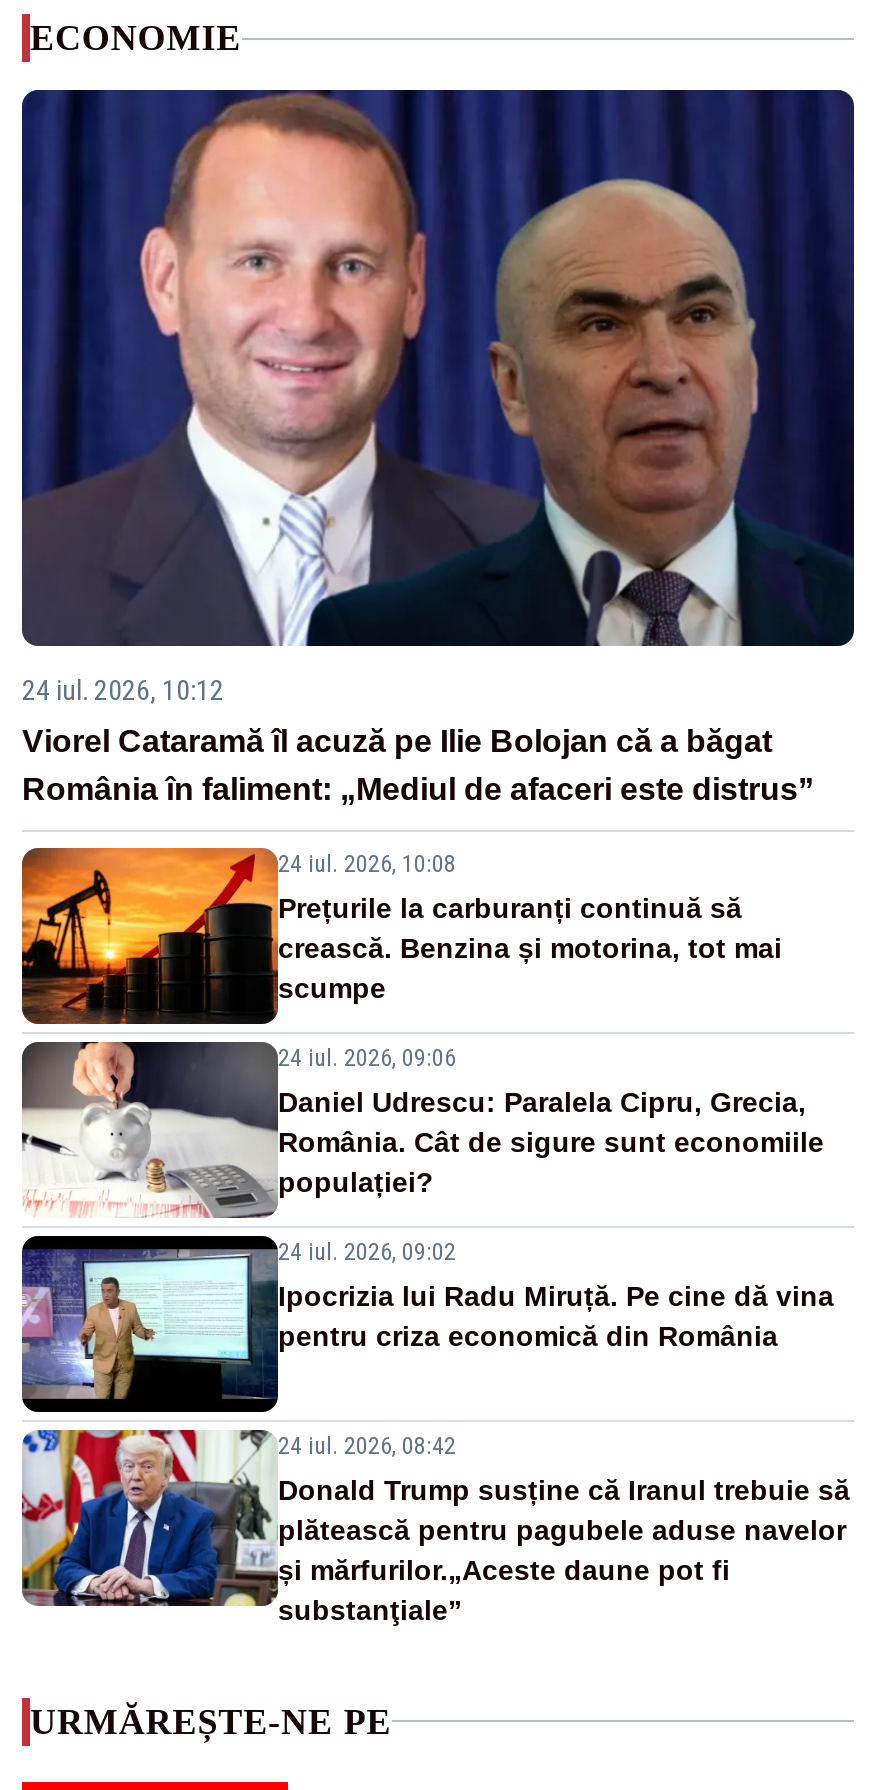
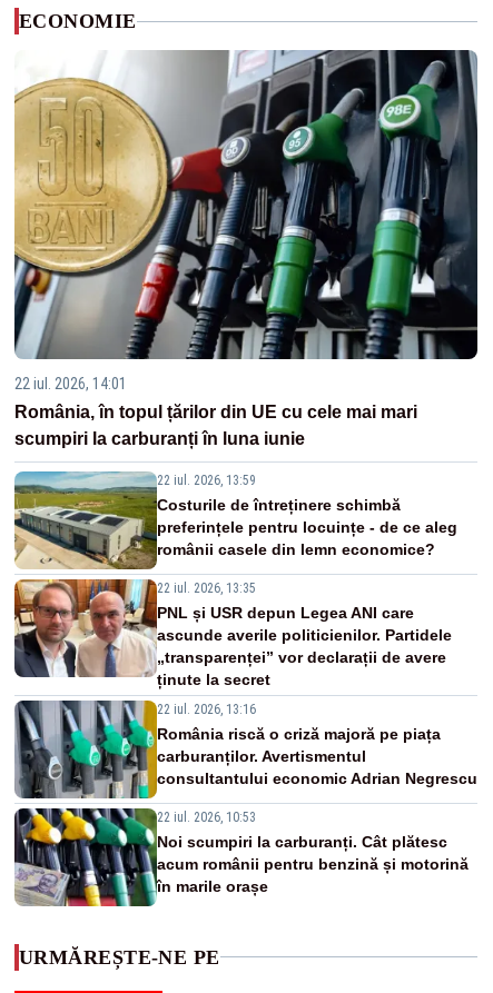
- [image]
- 24 iul. 2026, 10:12
+ [image]
+ 22 iul. 2026, 14:01

- Viorel Cataramă îl acuză pe Ilie Bolojan că a băgat
- România în faliment: „Mediul de afaceri este distrus”
+ România, în topul țărilor din UE cu cele mai mari
+ scumpiri la carburanți în luna iunie

- [image]
- 24 iul. 2026, 10:08
- Prețurile la carburanți continuă să
- crească. Benzina și motorina, tot mai
- scumpe
+ [image]
+ 22 iul. 2026, 13:59
+ Costurile de întreținere schimbă
+ preferințele pentru locuințe - de ce aleg
+ românii casele din lemn economice?

- [image]
- 24 iul. 2026, 09:06
- Daniel Udrescu: Paralela Cipru, Grecia,
- România. Cât de sigure sunt economiile
- populației?
+ [image]
+ 22 iul. 2026, 13:35
+ PNL și USR depun Legea ANI care
+ ascunde averile politicienilor. Partidele
+ „transparenței” vor declarații de avere
+ ținute la secret

- [image]
- 24 iul. 2026, 09:02
- Ipocrizia lui Radu Miruță. Pe cine dă vina
- pentru criza economică din România
+ [image]
+ 22 iul. 2026, 13:16
+ România riscă o criză majoră pe piața
+ carburanților. Avertismentul
+ consultantului economic Adrian Negrescu

- 24 iul. 2026, 08:42
- Donald Trump susține că Iranul trebuie să
- plătească pentru pagubele aduse navelor
- și mărfurilor.„Aceste daune pot fi
- substanţiale”
+ 22 iul. 2026, 10:53
+ Noi scumpiri la carburanți. Cât plătesc
+ acum românii pentru benzină și motorină
+ în marile orașe
